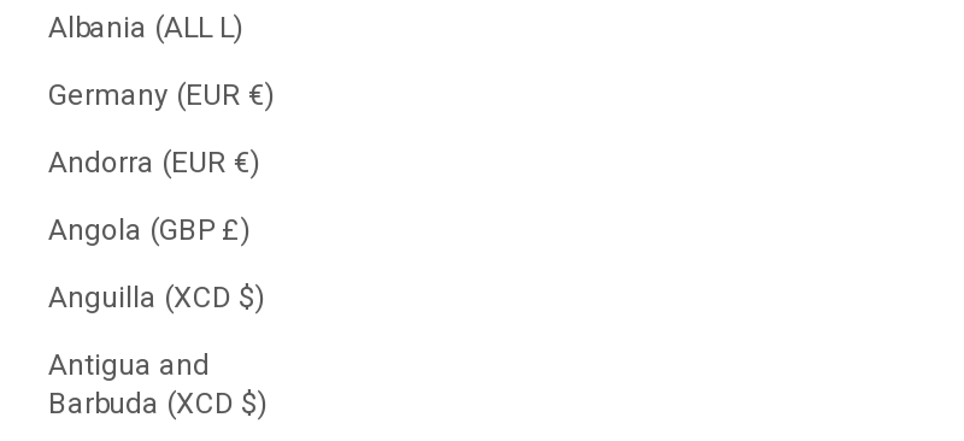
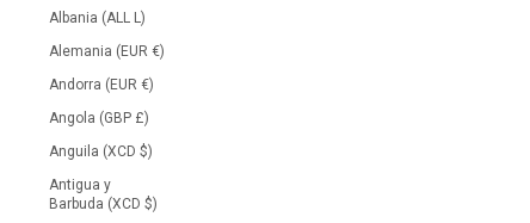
- Germany (EUR €)
+ Alemania (EUR €)

- Anguilla (XCD $)
+ Anguila (XCD $)

- Antigua and
+ Antigua y
